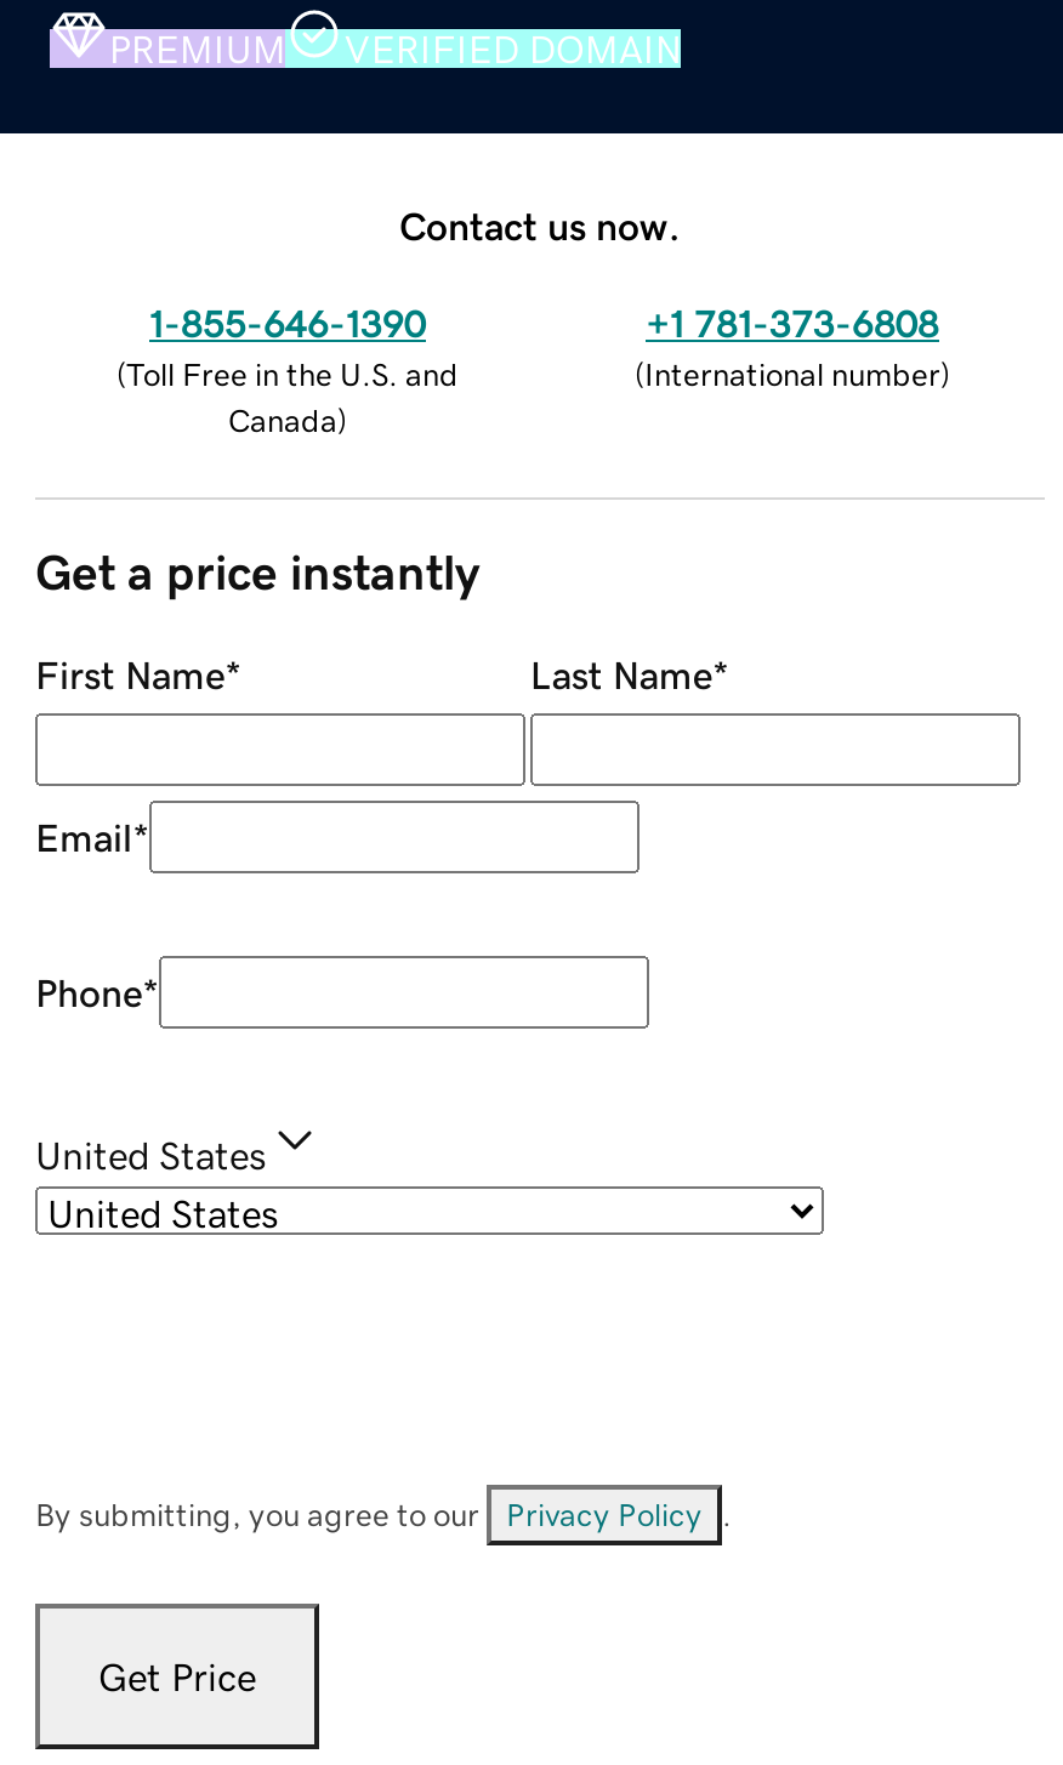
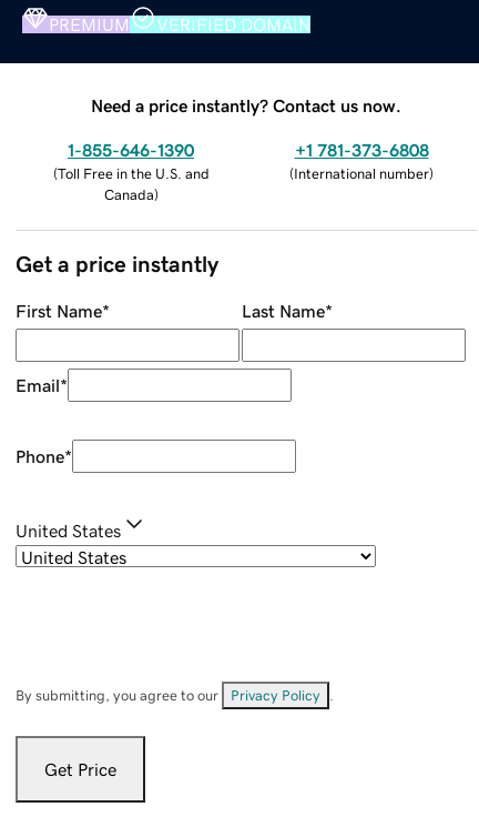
- Contact us now.
+ Need a price instantly? Contact us now.
